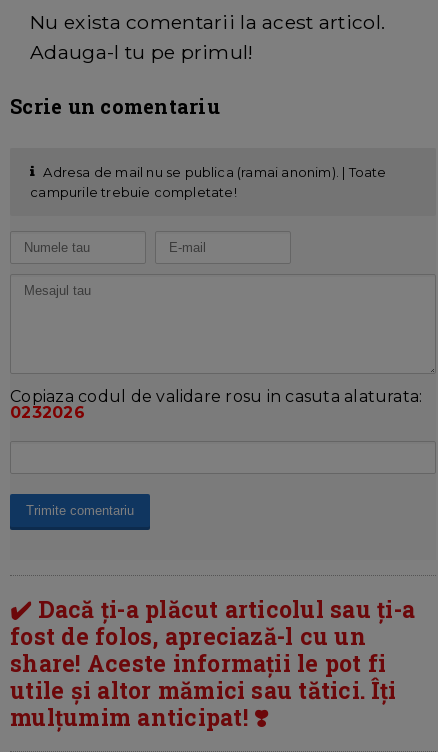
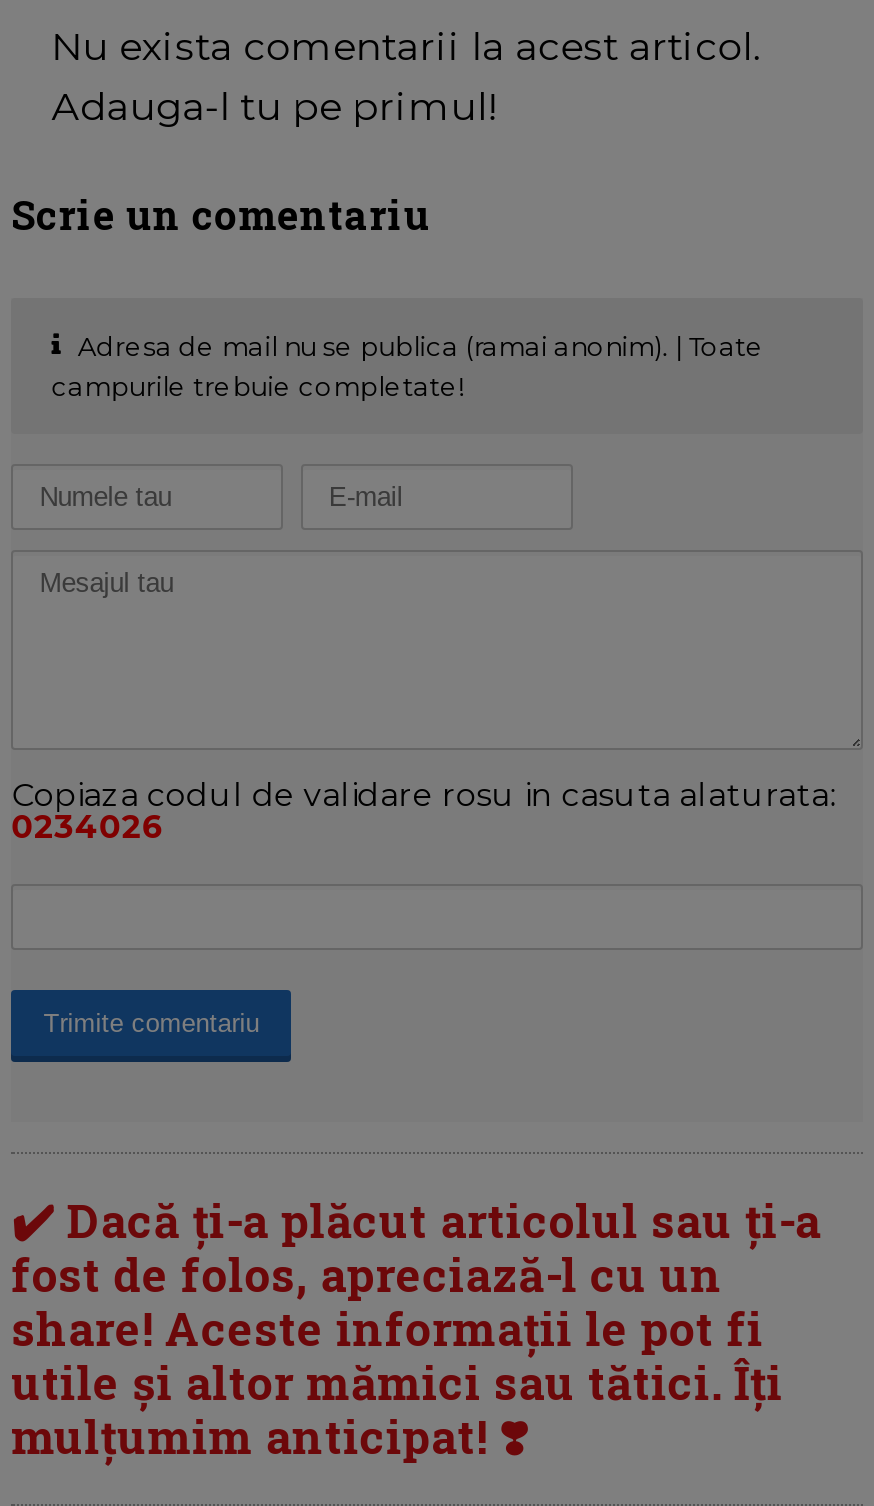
- 0232026
+ 0234026
